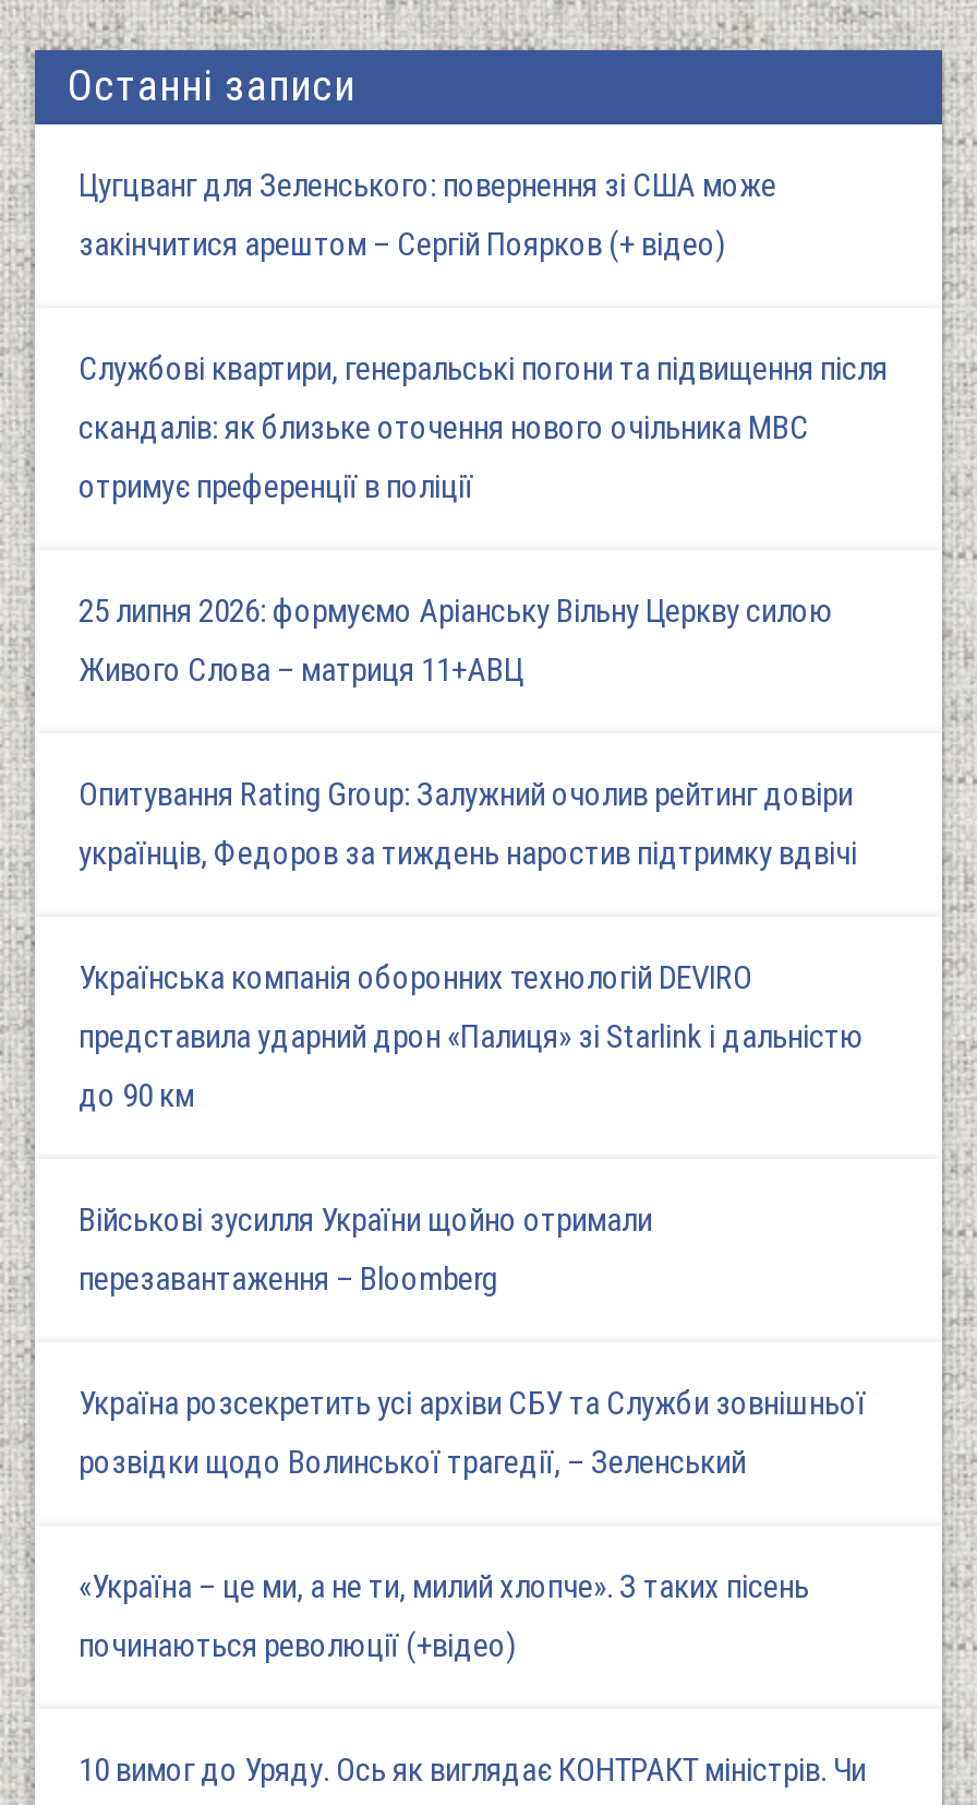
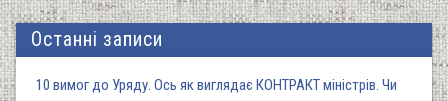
- Цугцванг для Зеленського: повернення зі США може
- закінчитися арештом – Сергій Поярков (+ відео)
- Службові квартири, генеральські погони та підвищення після
- скандалів: як близьке оточення нового очільника МВС
- отримує преференції в поліції
- 25 липня 2026: формуємо Аріанську Вільну Церкву силою
- Живого Слова – матриця 11+АВЦ
- Опитування Rating Group: Залужний очолив рейтинг довіри
- українців, Федоров за тиждень наростив підтримку вдвічі
- Українська компанія оборонних технологій DEVIRO
- представила ударний дрон «Палиця» зі Starlink і дальністю
- до 90 км
- Військові зусилля України щойно отримали
- перезавантаження – Bloomberg
- Україна розсекретить усі архіви СБУ та Служби зовнішньої
- розвідки щодо Волинської трагедії, – Зеленський
- «Україна – це ми, а не ти, милий хлопче». З таких пісень
- починаються революції (+відео)
